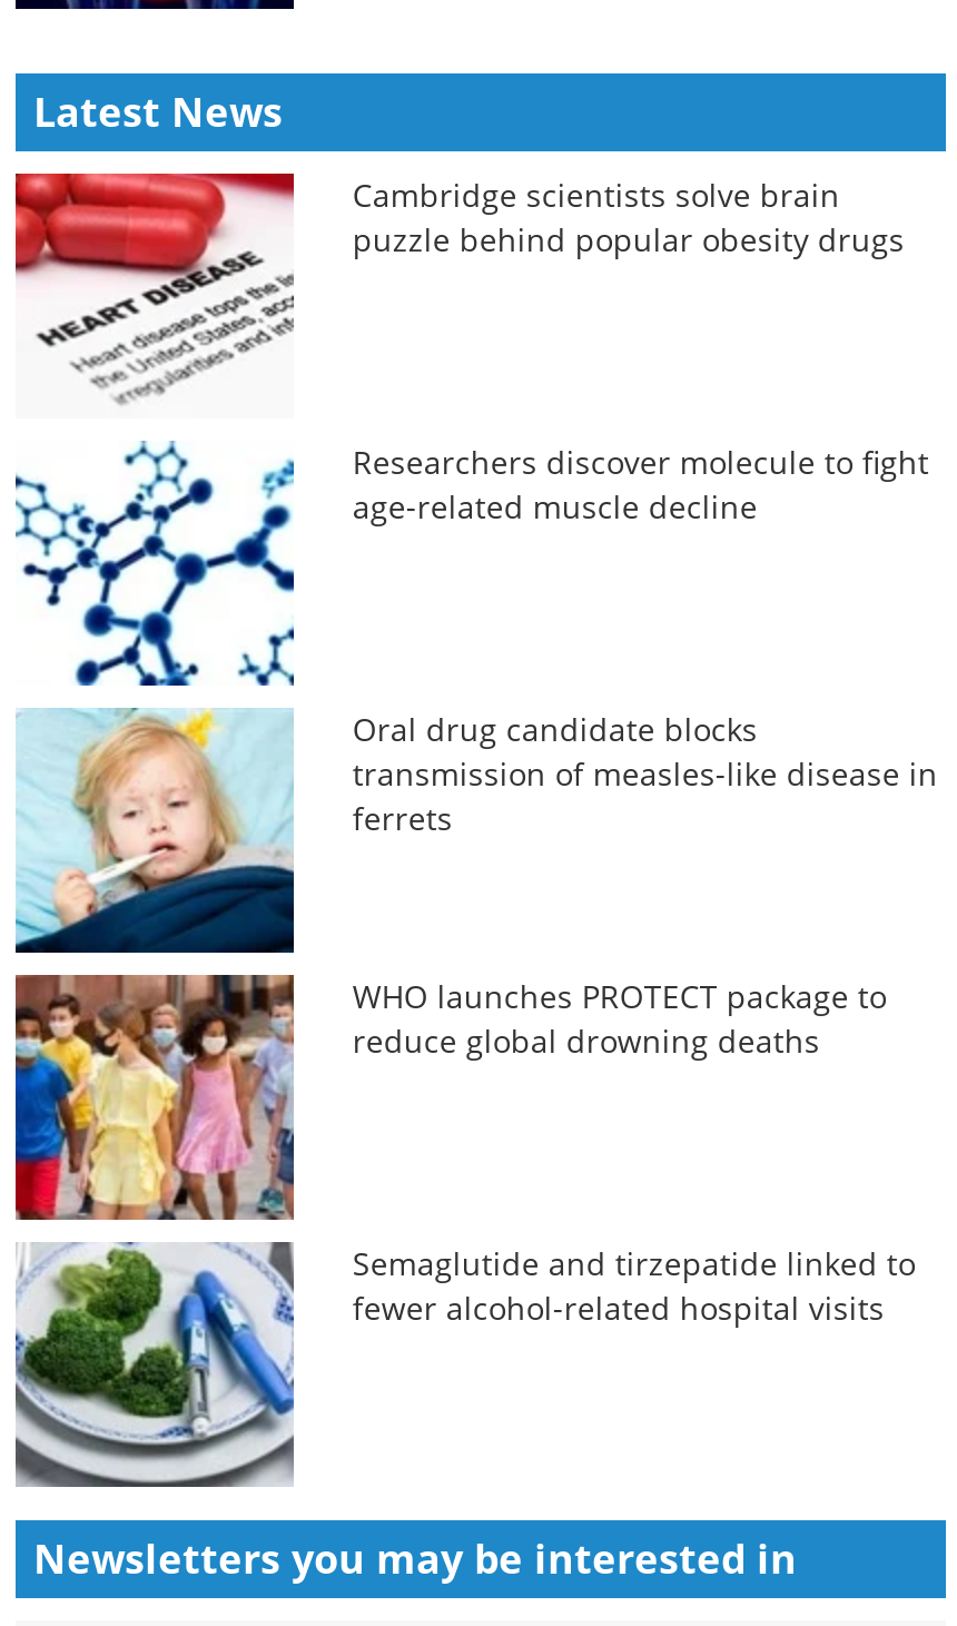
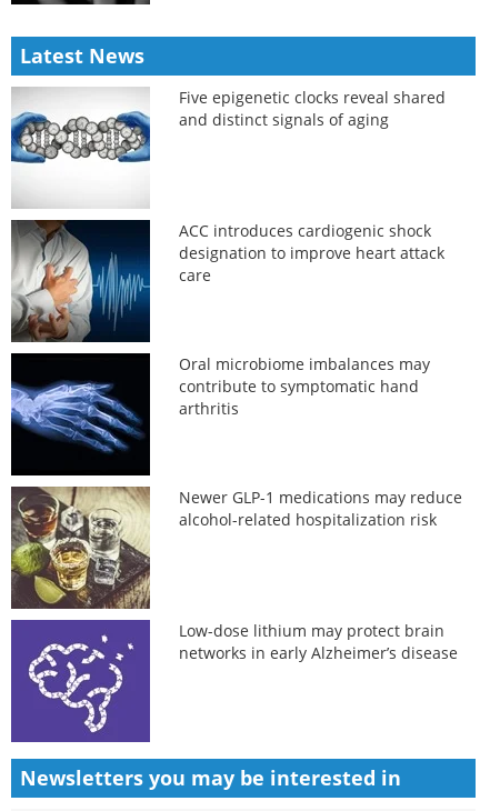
- [image]
- Cambridge scientists solve brain
- puzzle behind popular obesity drugs
+ [image]
+ Five epigenetic clocks reveal shared
+ and distinct signals of aging

- [image]
- Researchers discover molecule to fight
- age-related muscle decline
+ [image]
+ ACC introduces cardiogenic shock
+ designation to improve heart attack
+ care

- [image]
- Oral drug candidate blocks
- transmission of measles-like disease in
- ferrets
+ [image]
+ Oral microbiome imbalances may
+ contribute to symptomatic hand
+ arthritis

- [image]
- WHO launches PROTECT package to
- reduce global drowning deaths
+ [image]
+ Newer GLP-1 medications may reduce
+ alcohol-related hospitalization risk

- [image]
- Semaglutide and tirzepatide linked to
- fewer alcohol-related hospital visits
+ [image]
+ Low-dose lithium may protect brain
+ networks in early Alzheimer’s disease
